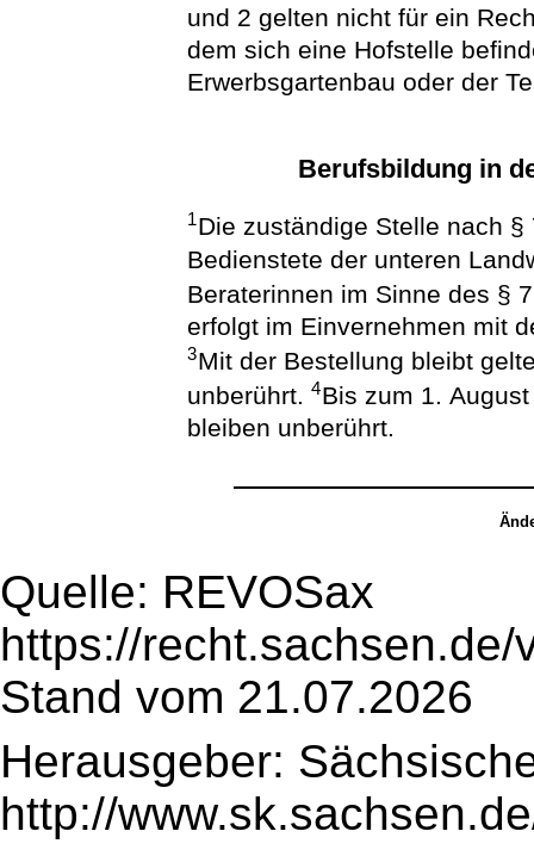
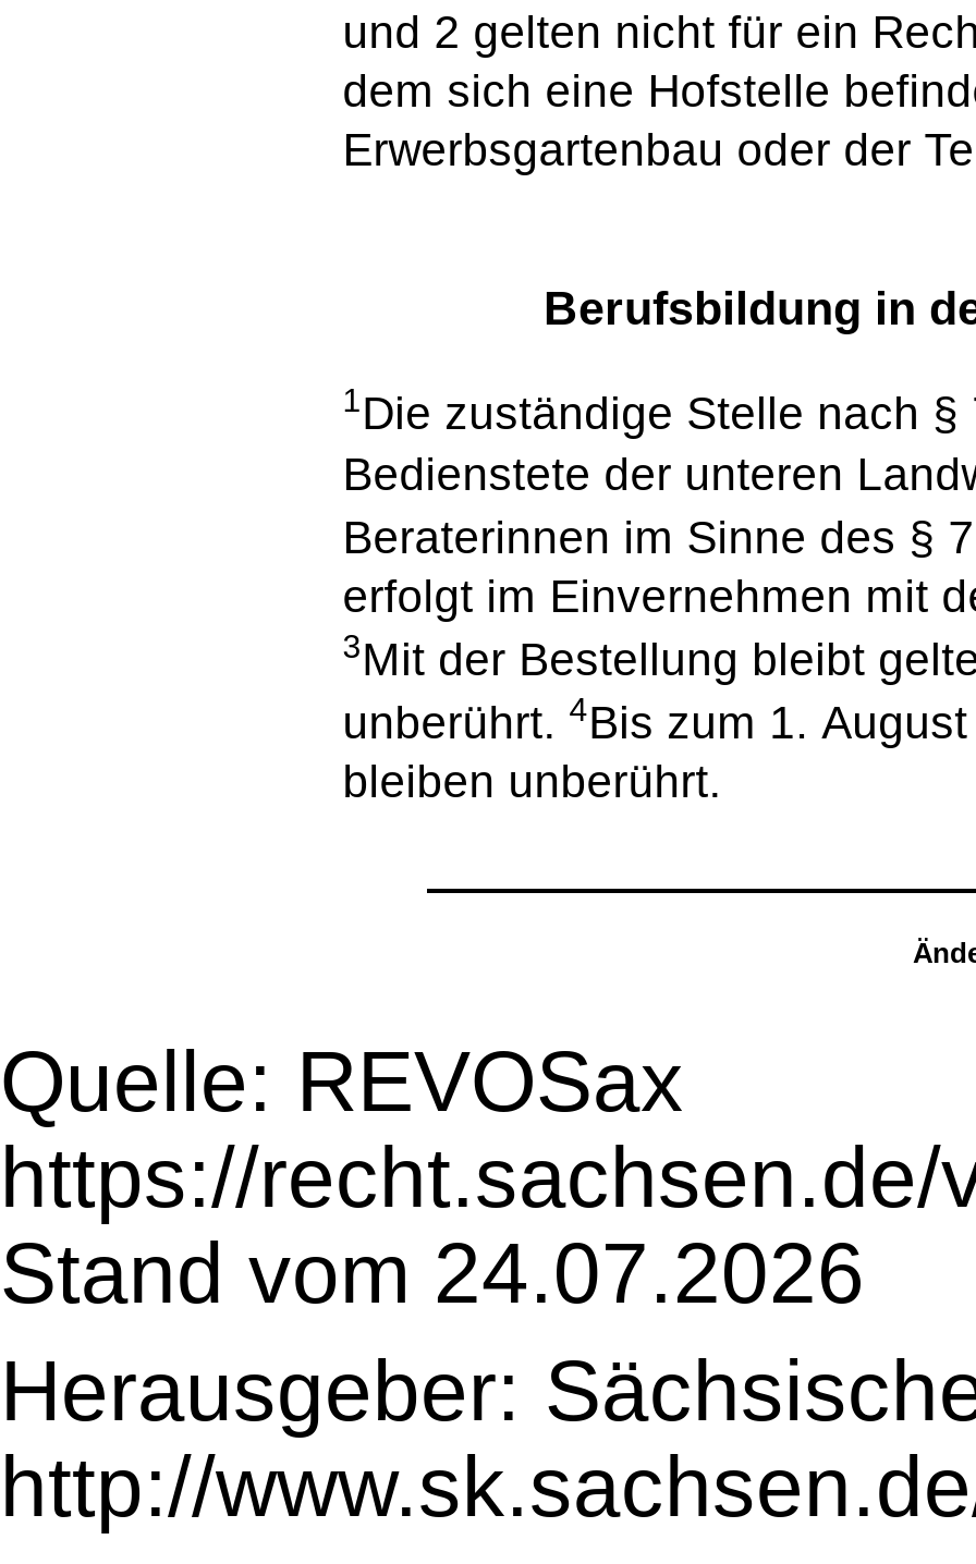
- Stand vom 21.07.2026
+ Stand vom 24.07.2026
